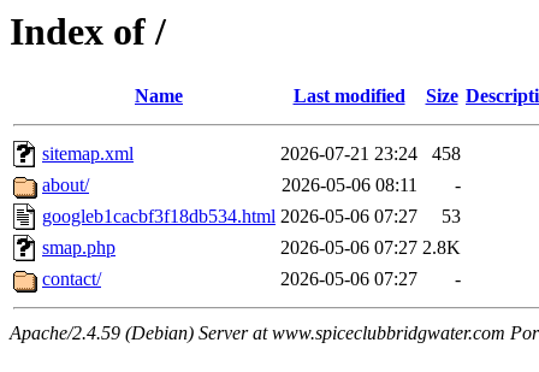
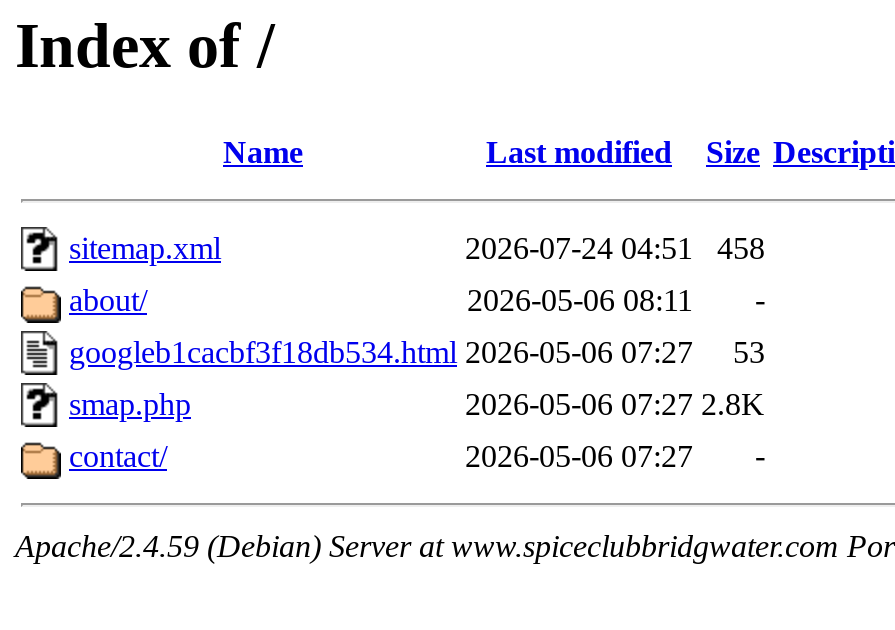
- 2026-07-21 23:24 458
+ 2026-07-24 04:51 458
